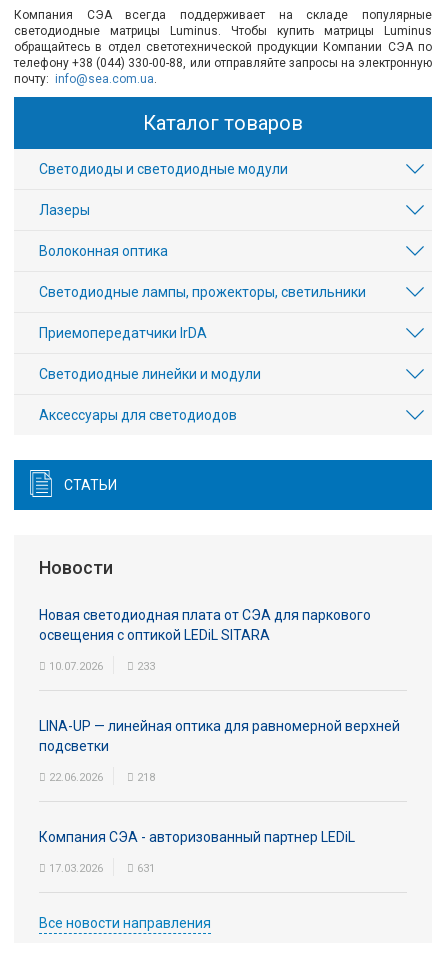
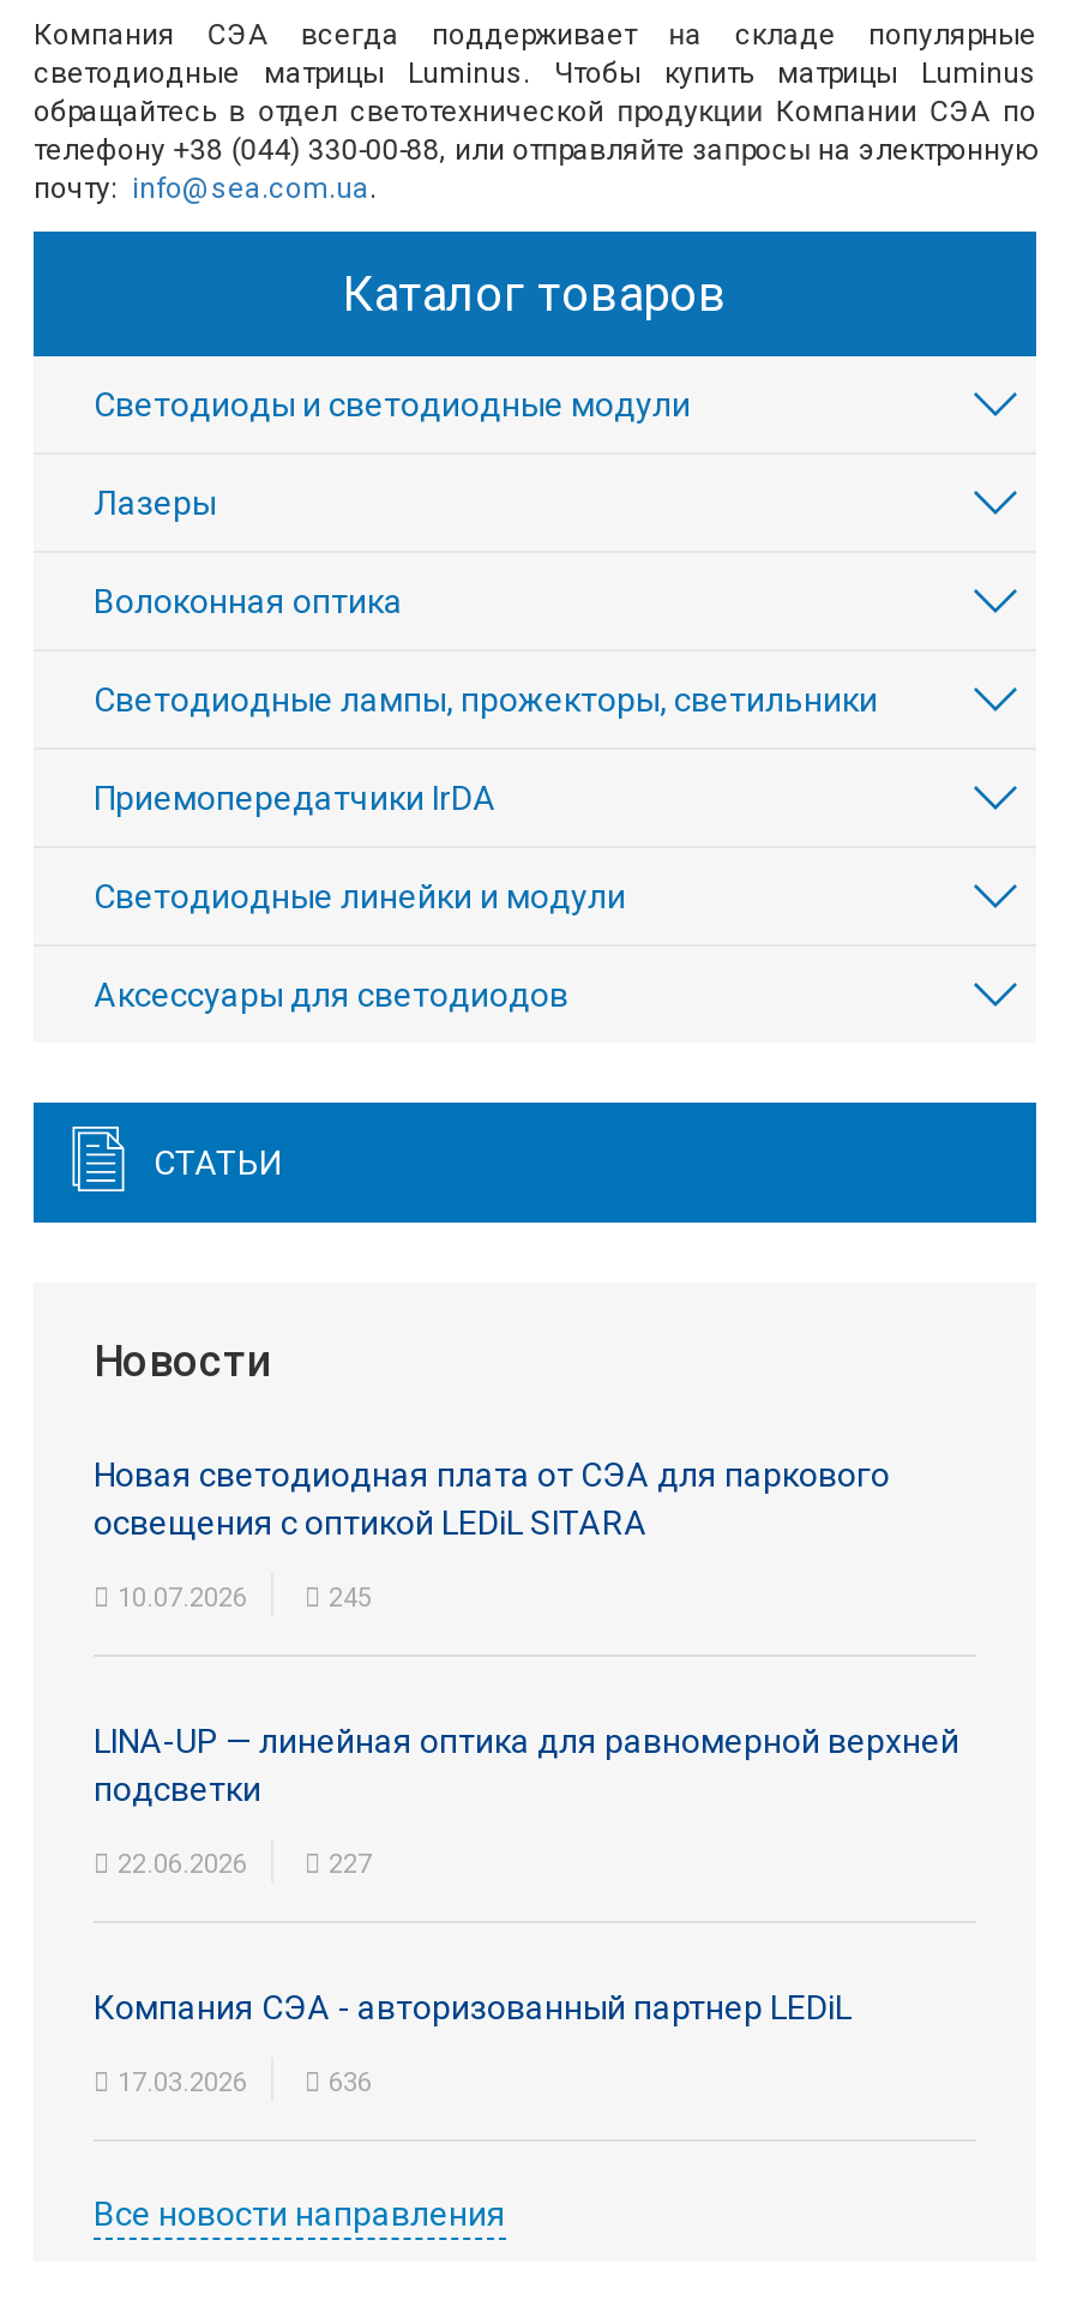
- 233
+ 245

- 218
+ 227

- 631
+ 636
